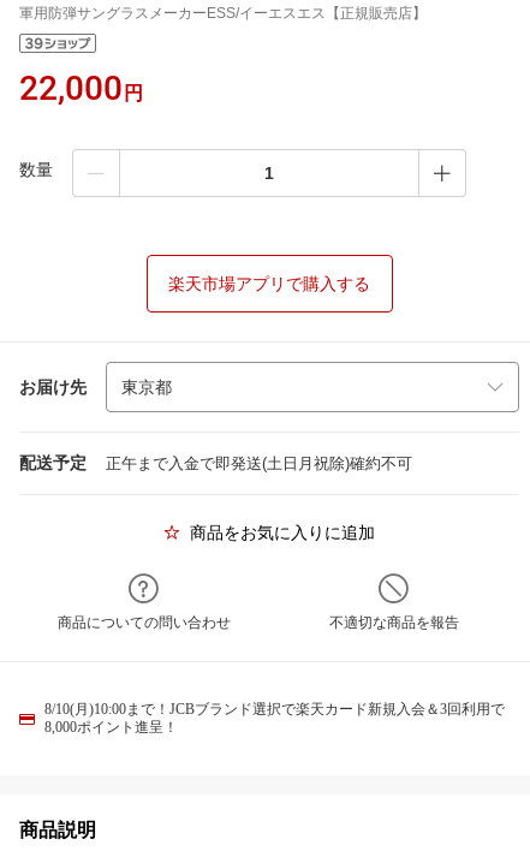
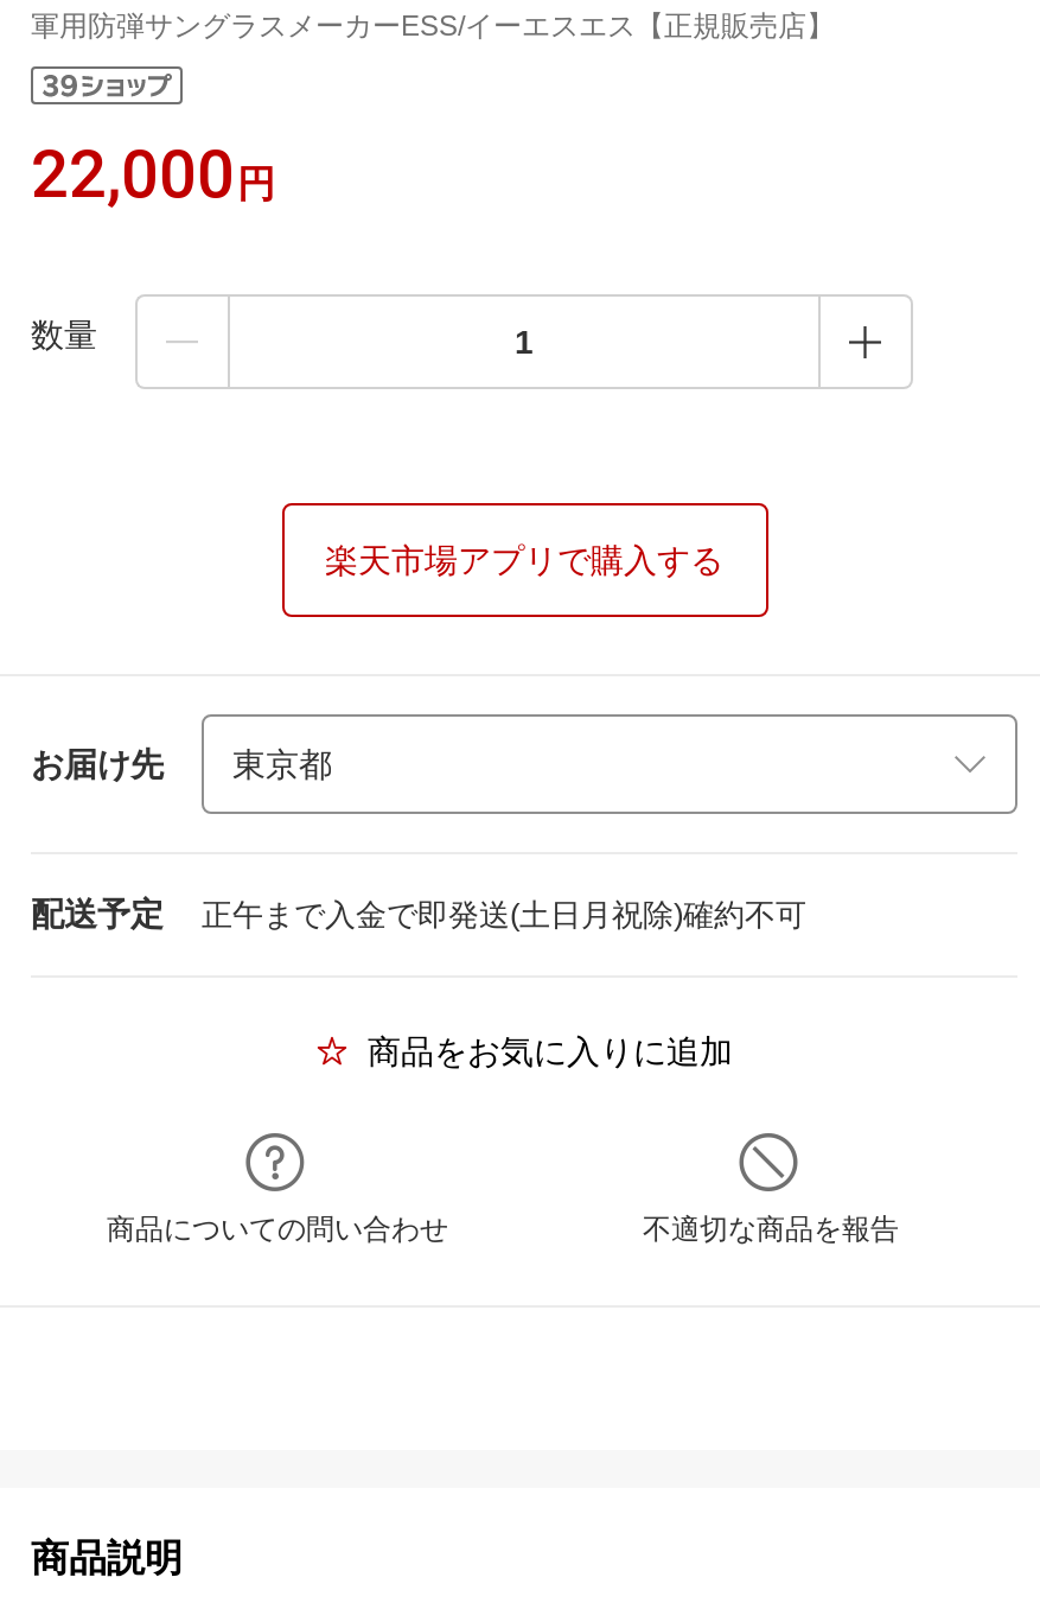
- 8/10(月)10:00まで！JCBブランド選択で楽天カード新規入会＆3回利用で
- 8,000ポイント進呈！
